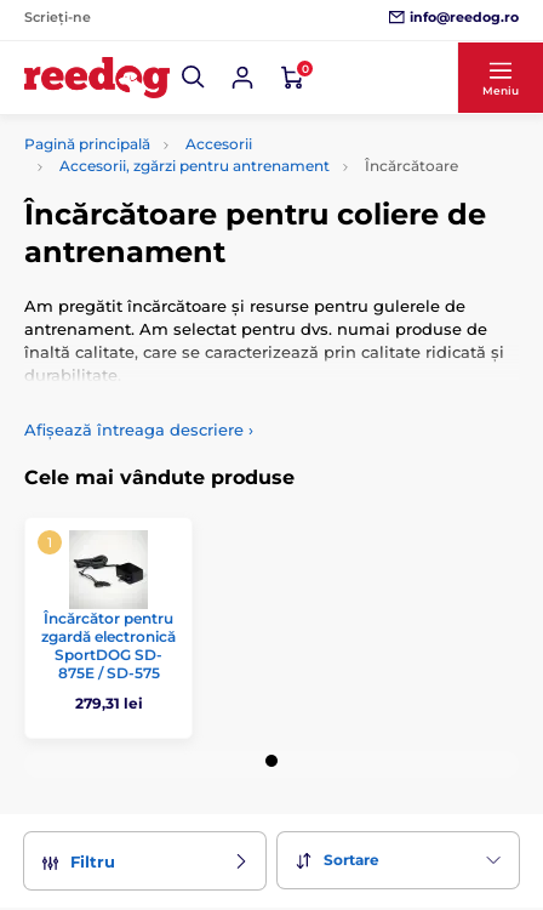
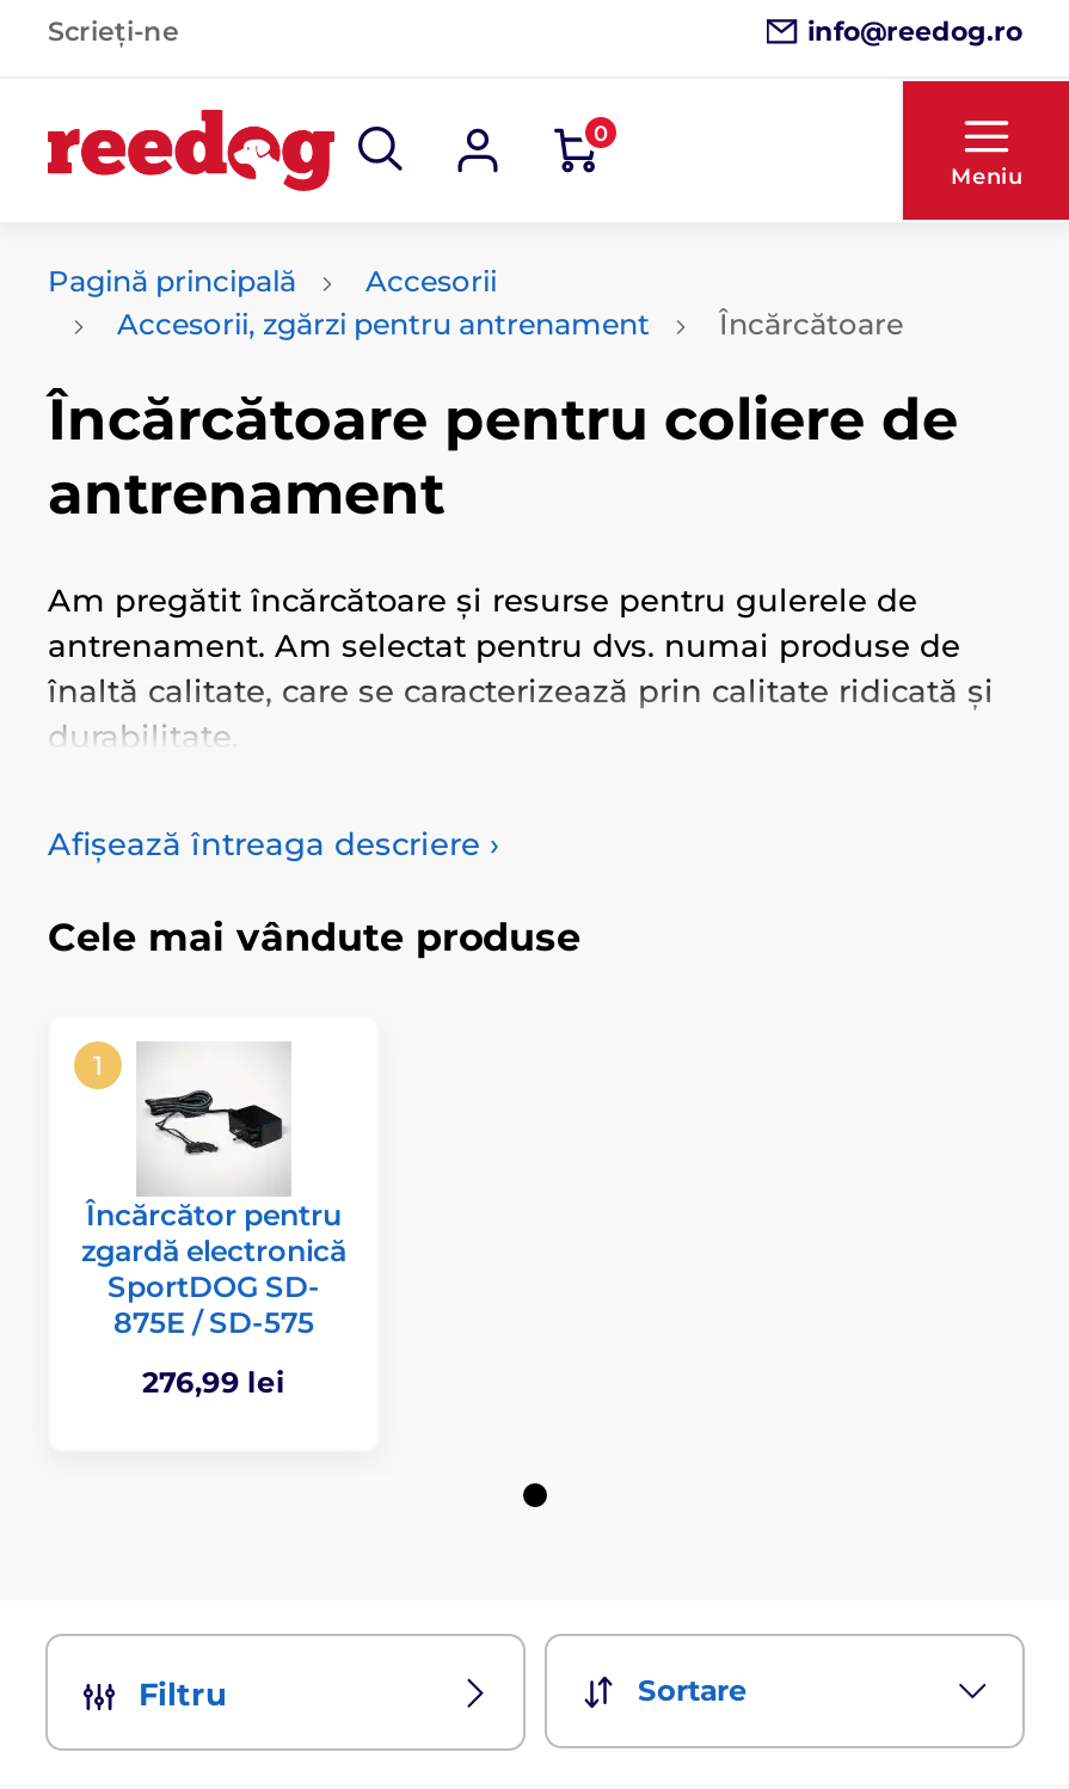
- 279,31 lei
+ 276,99 lei
